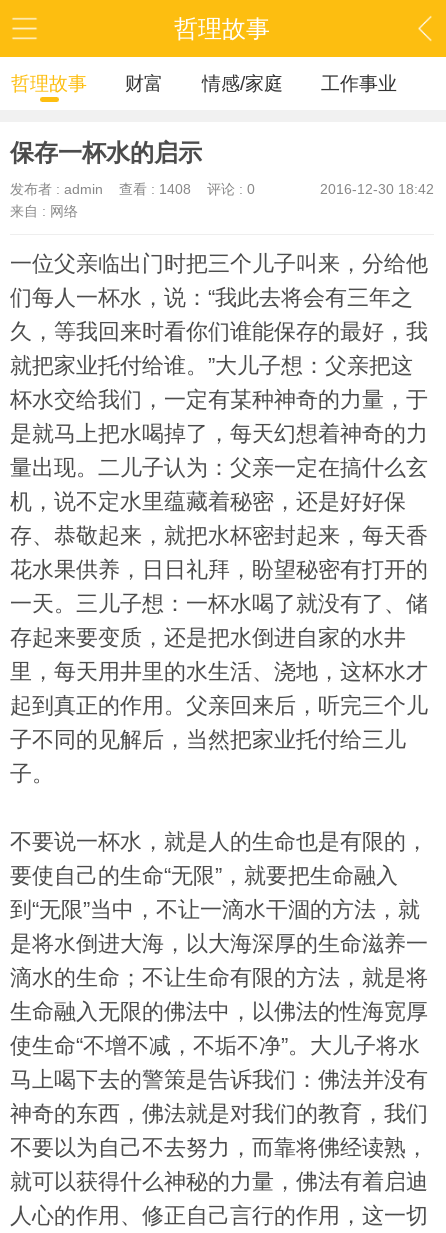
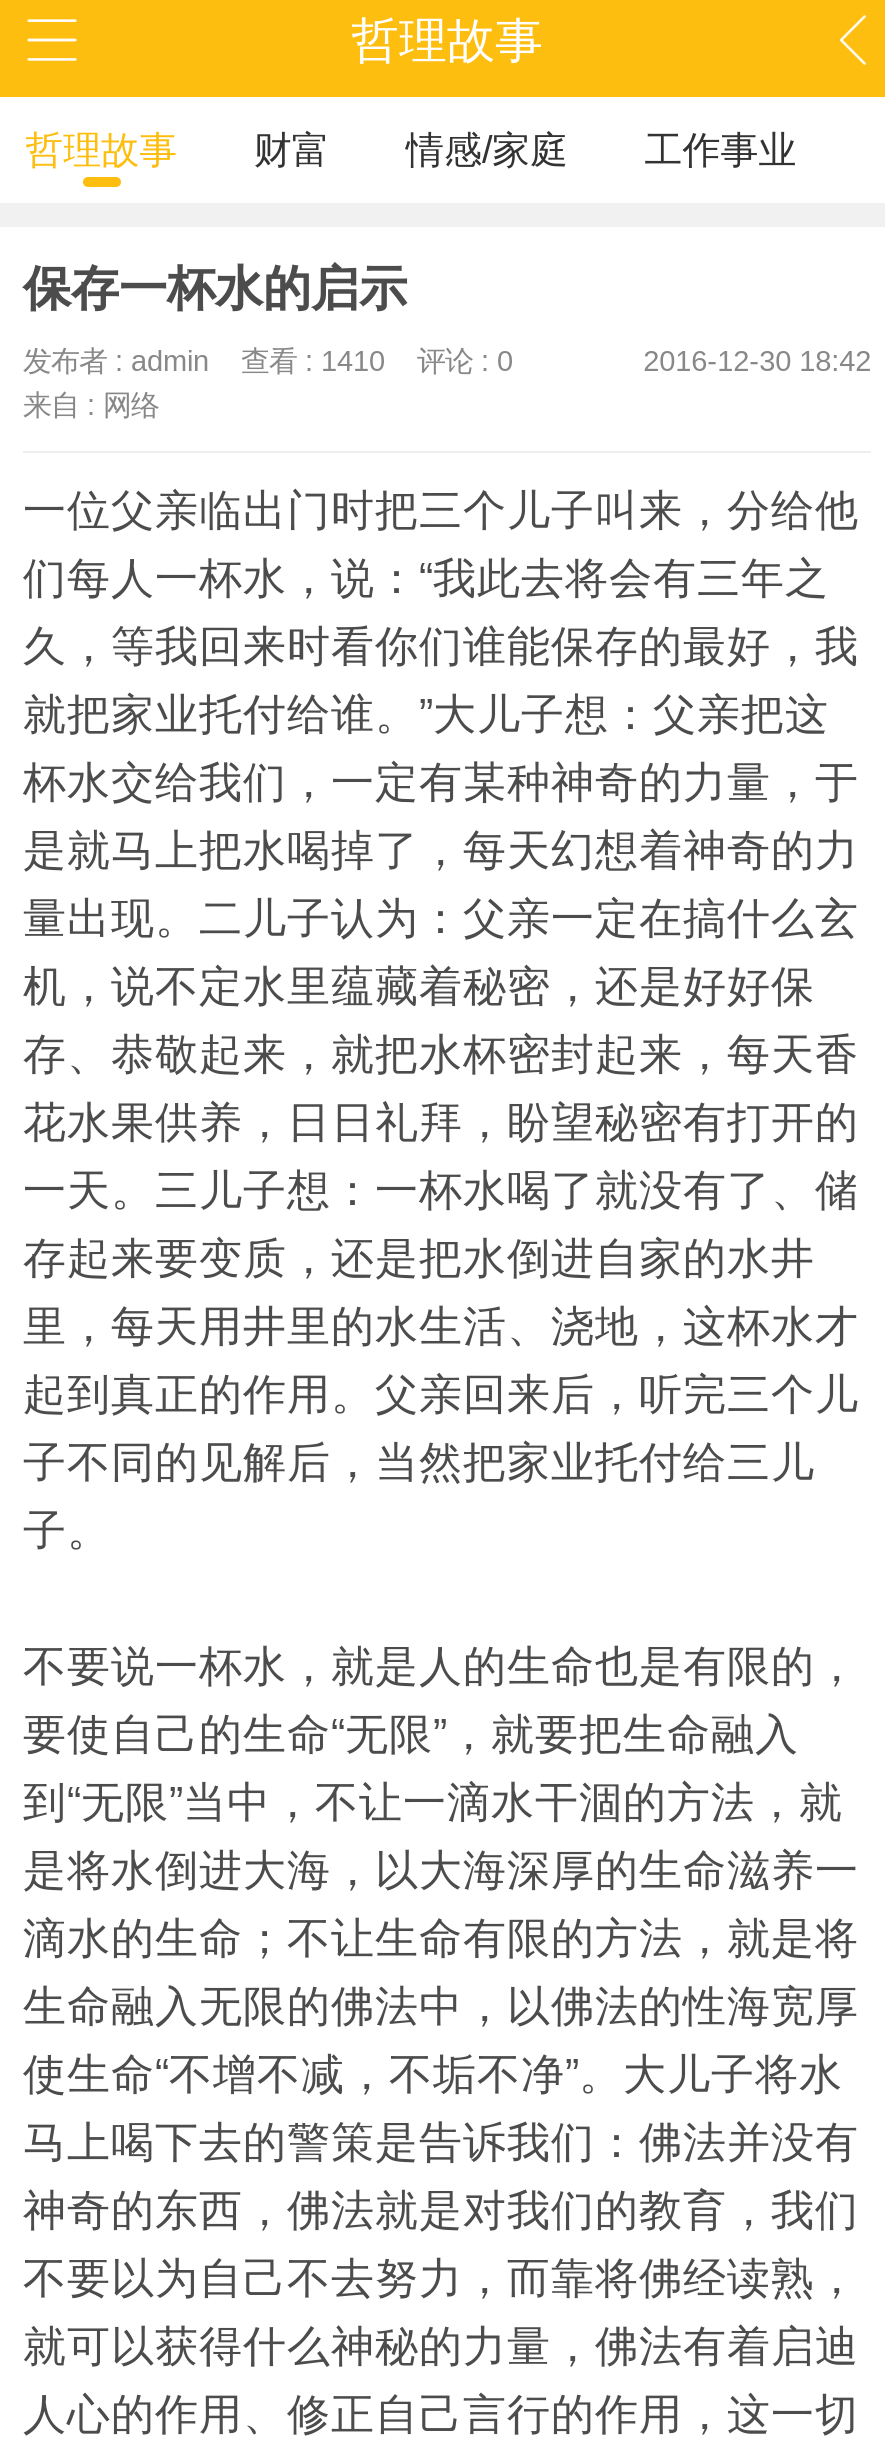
- 发布者 : admin 查看 : 1408 评论 : 0
+ 发布者 : admin 查看 : 1410 评论 : 0
